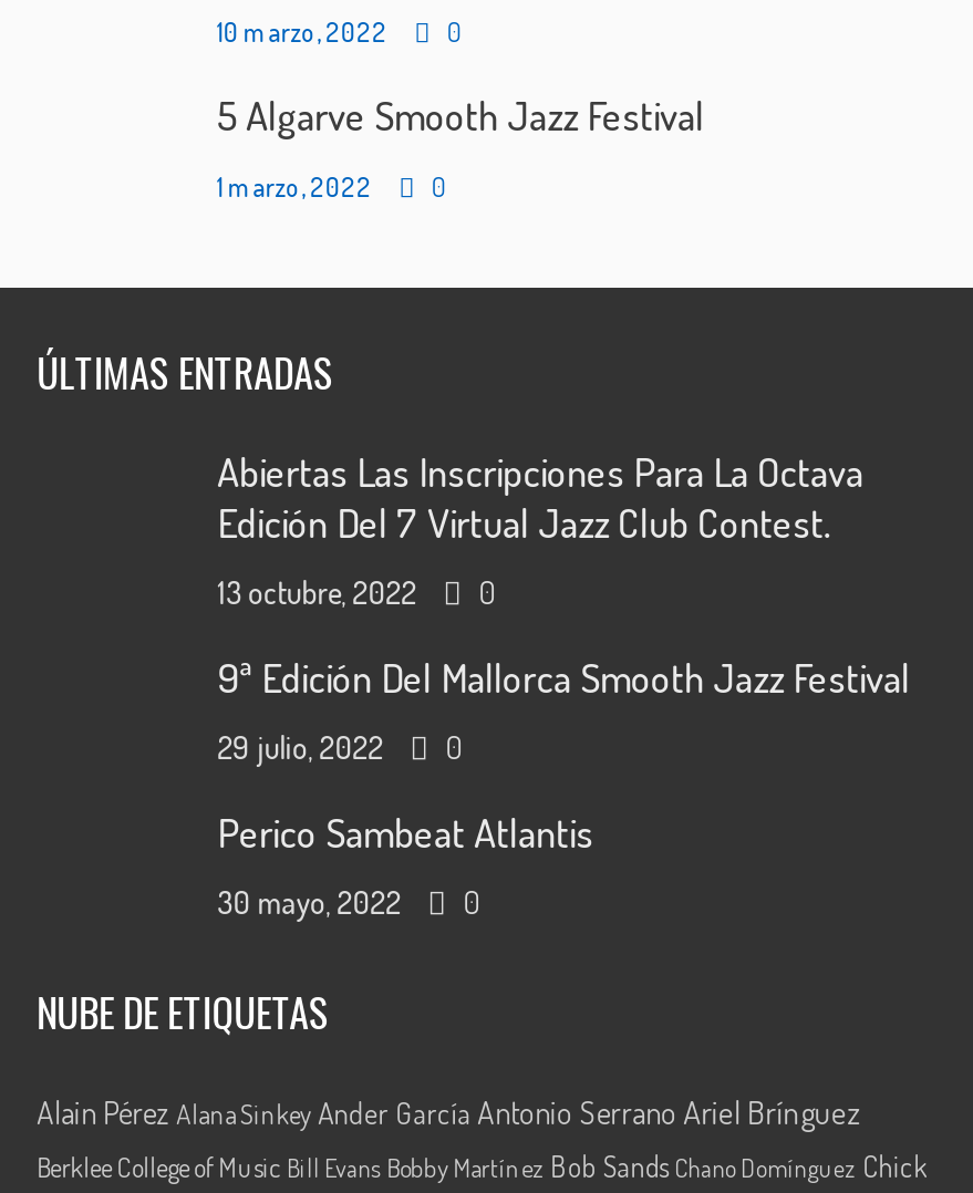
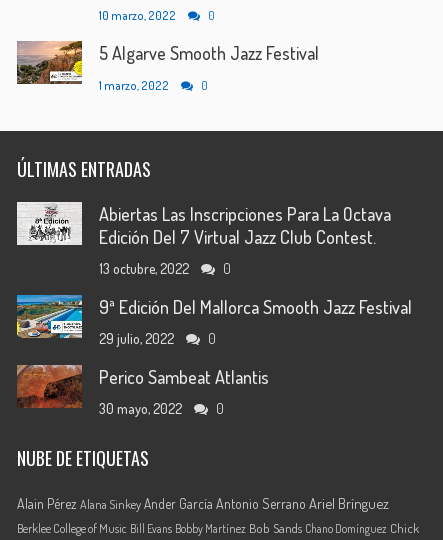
+ [image]

+ [image]

+ [image]

+ [image]
